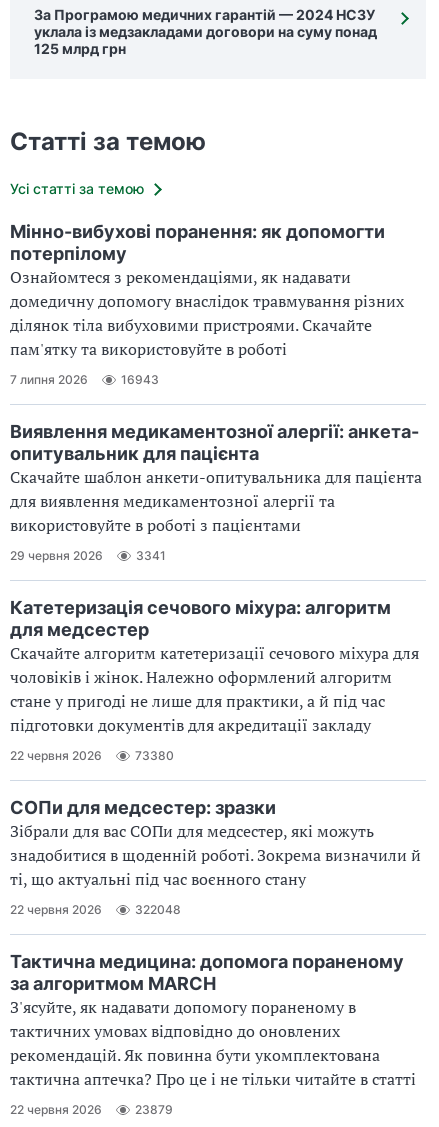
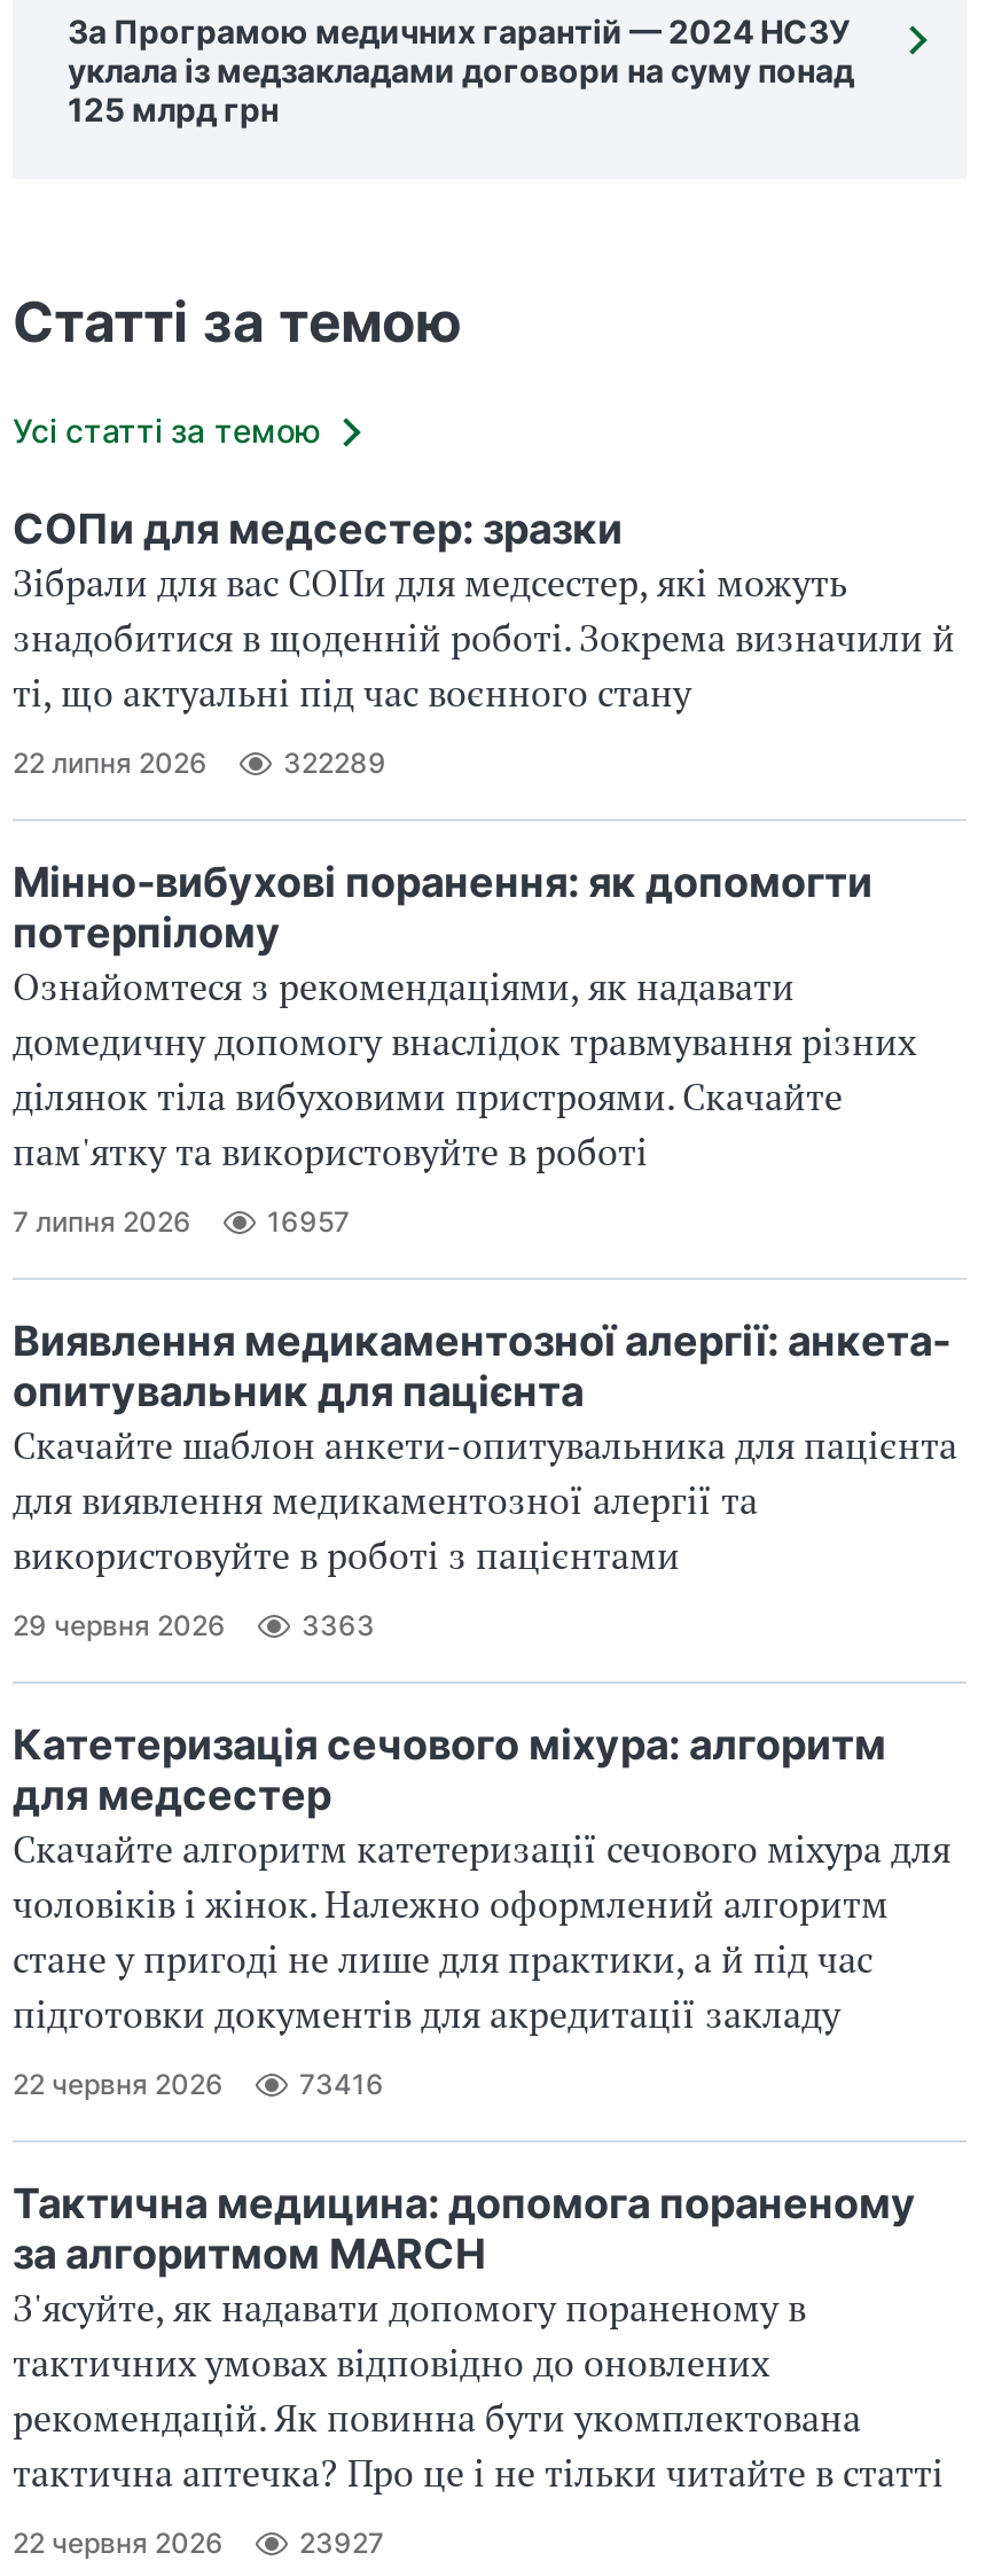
+ 22 липня 2026
+ 322289

moved down: Мінно-вибухові поранення: як допомогти | потерпілому | Ознайомтеся з рекомендаціями, як надавати | ... | підготовки документів для акредитації закладу | 22 червня 2026

- 16943
+ 16957

- 3341
+ 3363

- 73380
- 22 червня 2026
- 322048
+ 73416

moved up: СОПи для медсестер: зразки | Зібрали для вас СОПи для медсестер, які можуть | знадобитися в щоденній роботі. Зокрема визначили й | ті, що актуальні під час воєнного стану

- 23879
+ 23927
